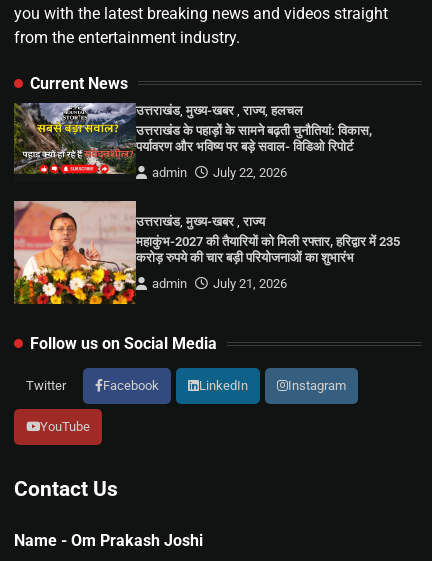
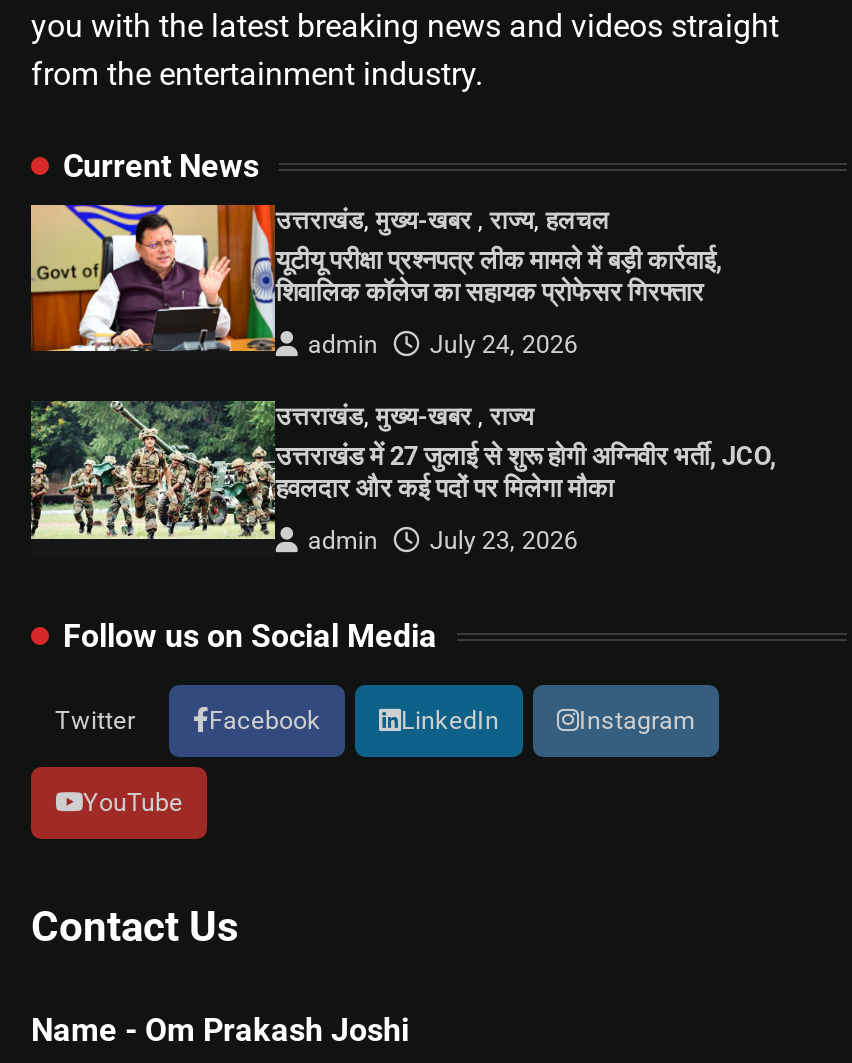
- [image]
- उत्तराखंड के पहाड़ों के सामने बढ़ती चुनौतियां: विकास,
- पर्यावरण और भविष्य पर बड़े सवाल- विडिओ रिपोर्ट
+ [image]
+ यूटीयू परीक्षा प्रश्नपत्र लीक मामले में बड़ी कार्रवाई,
+ शिवालिक कॉलेज का सहायक प्रोफेसर गिरफ्तार

- admin July 22, 2026
+ admin July 24, 2026

- [image]
- महाकुंभ-2027 की तैयारियों को मिली रफ्तार, हरिद्वार में 235
- करोड़ रुपये की चार बड़ी परियोजनाओं का शुभारंभ
+ [image]
+ उत्तराखंड में 27 जुलाई से शुरू होगी अग्निवीर भर्ती, JCO,
+ हवलदार और कई पदों पर मिलेगा मौका

- admin July 21, 2026
+ admin July 23, 2026
